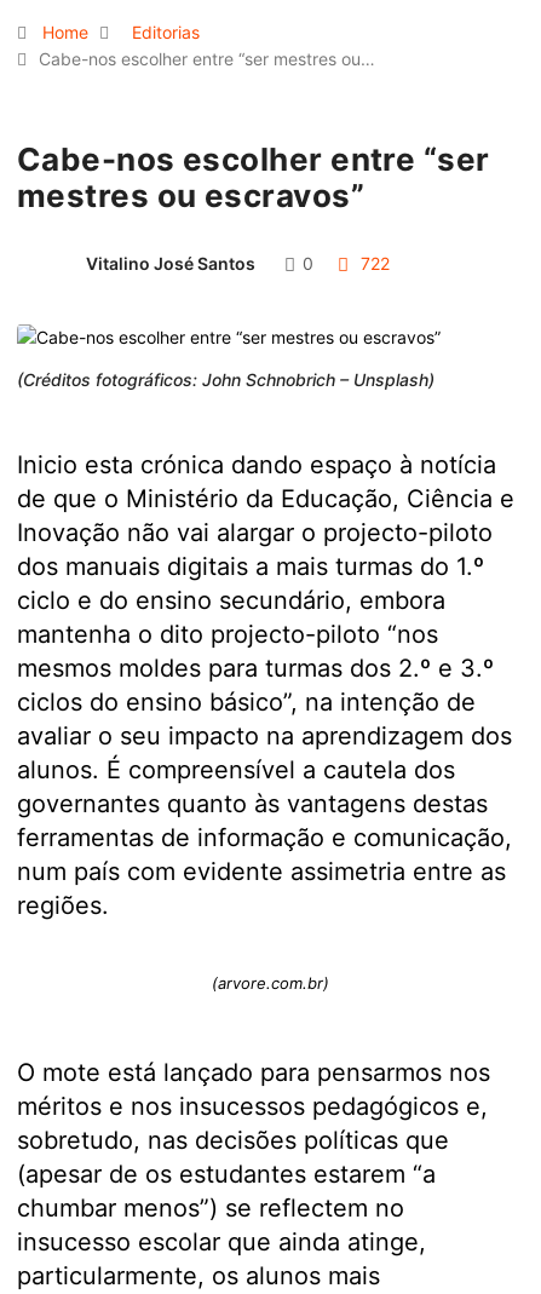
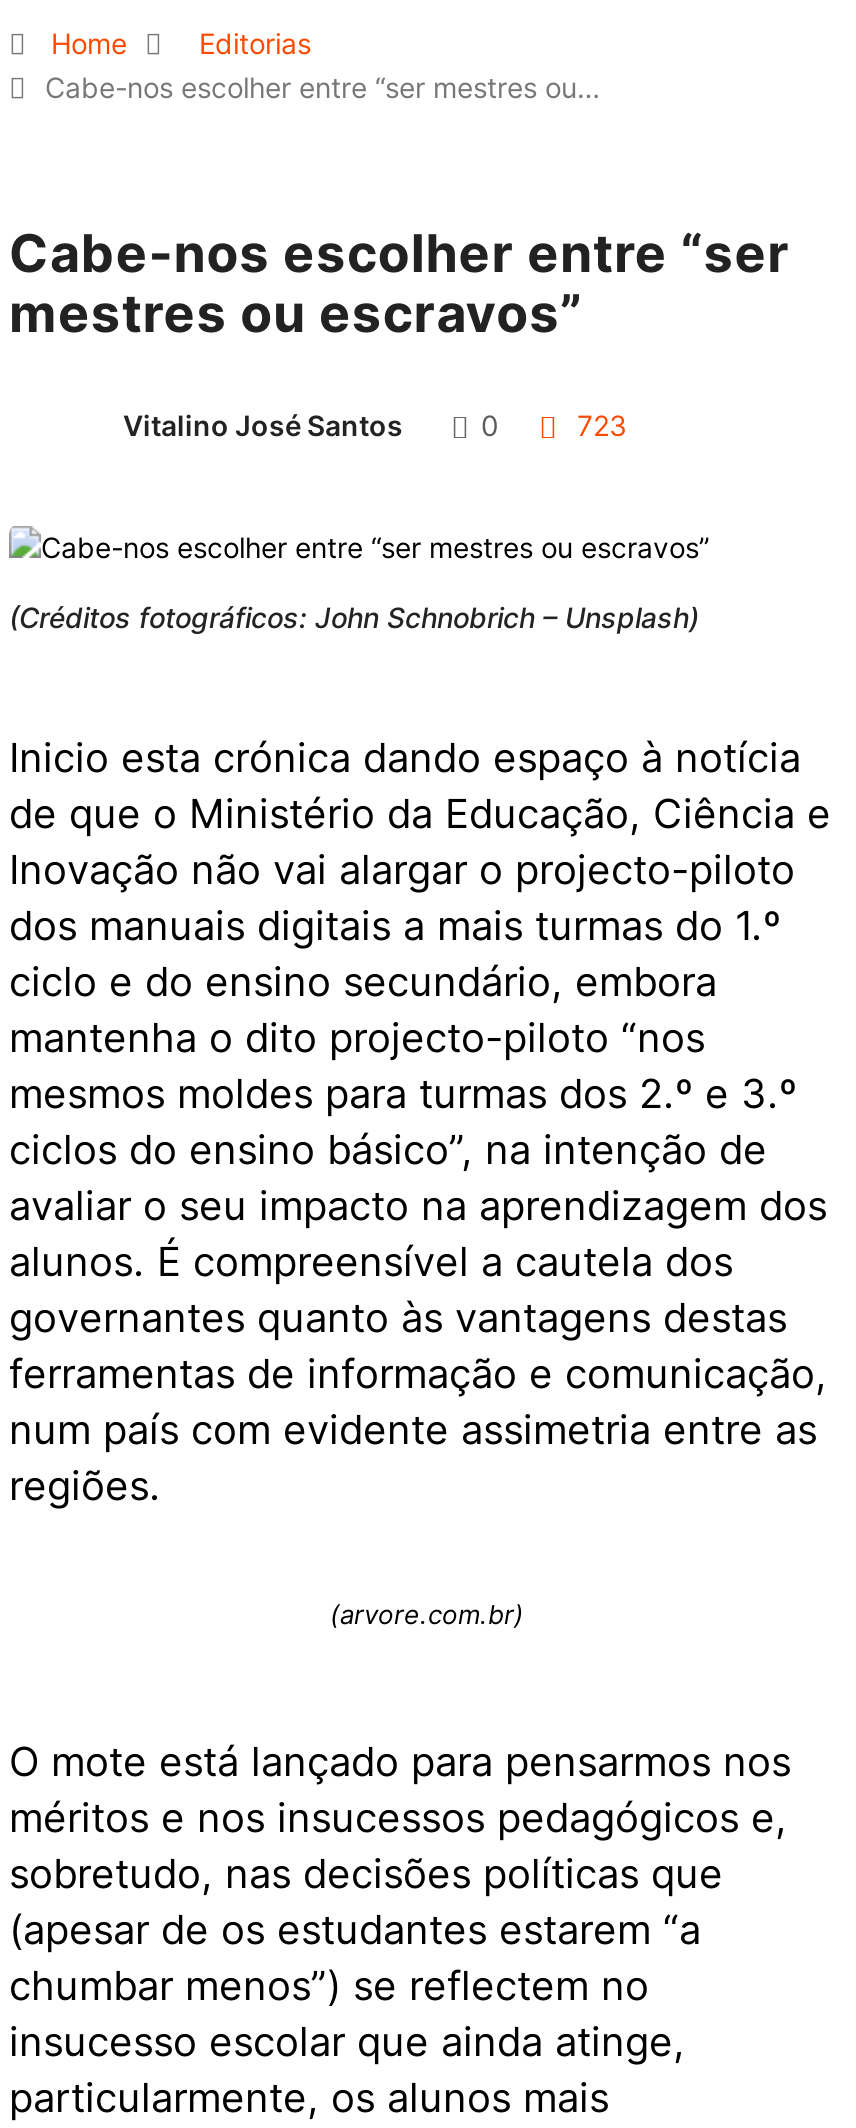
- 722
+ 723
